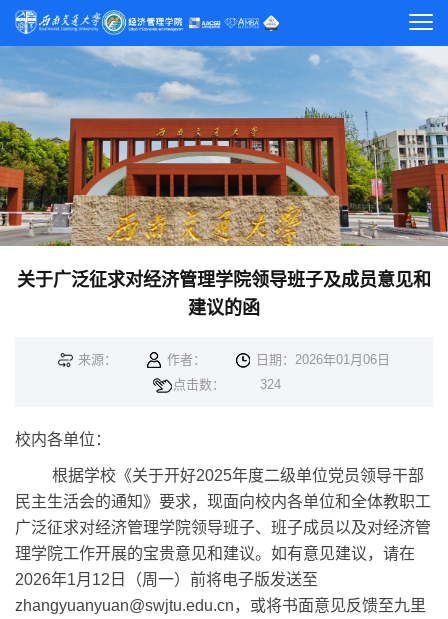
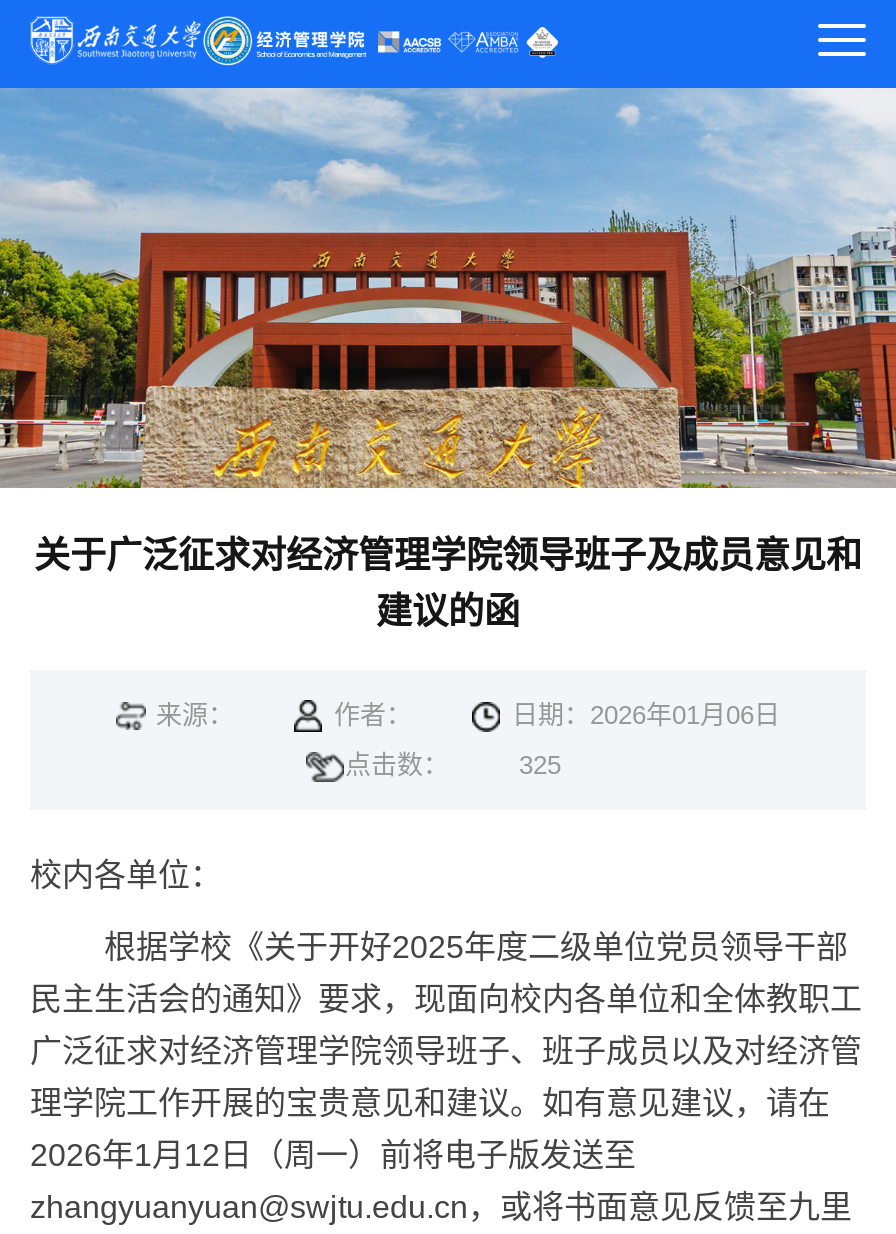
- 324
+ 325
